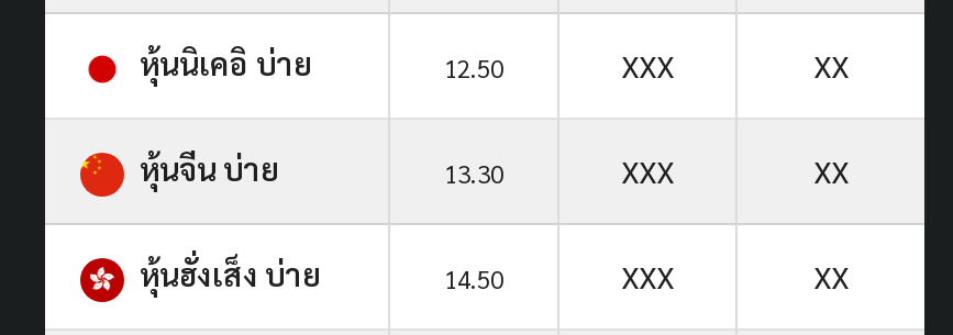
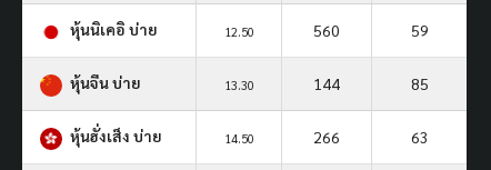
- XXX
- XX
+ 560
+ 59

- XXX
- XX
+ 144
+ 85

- XXX
- XX
+ 266
+ 63
